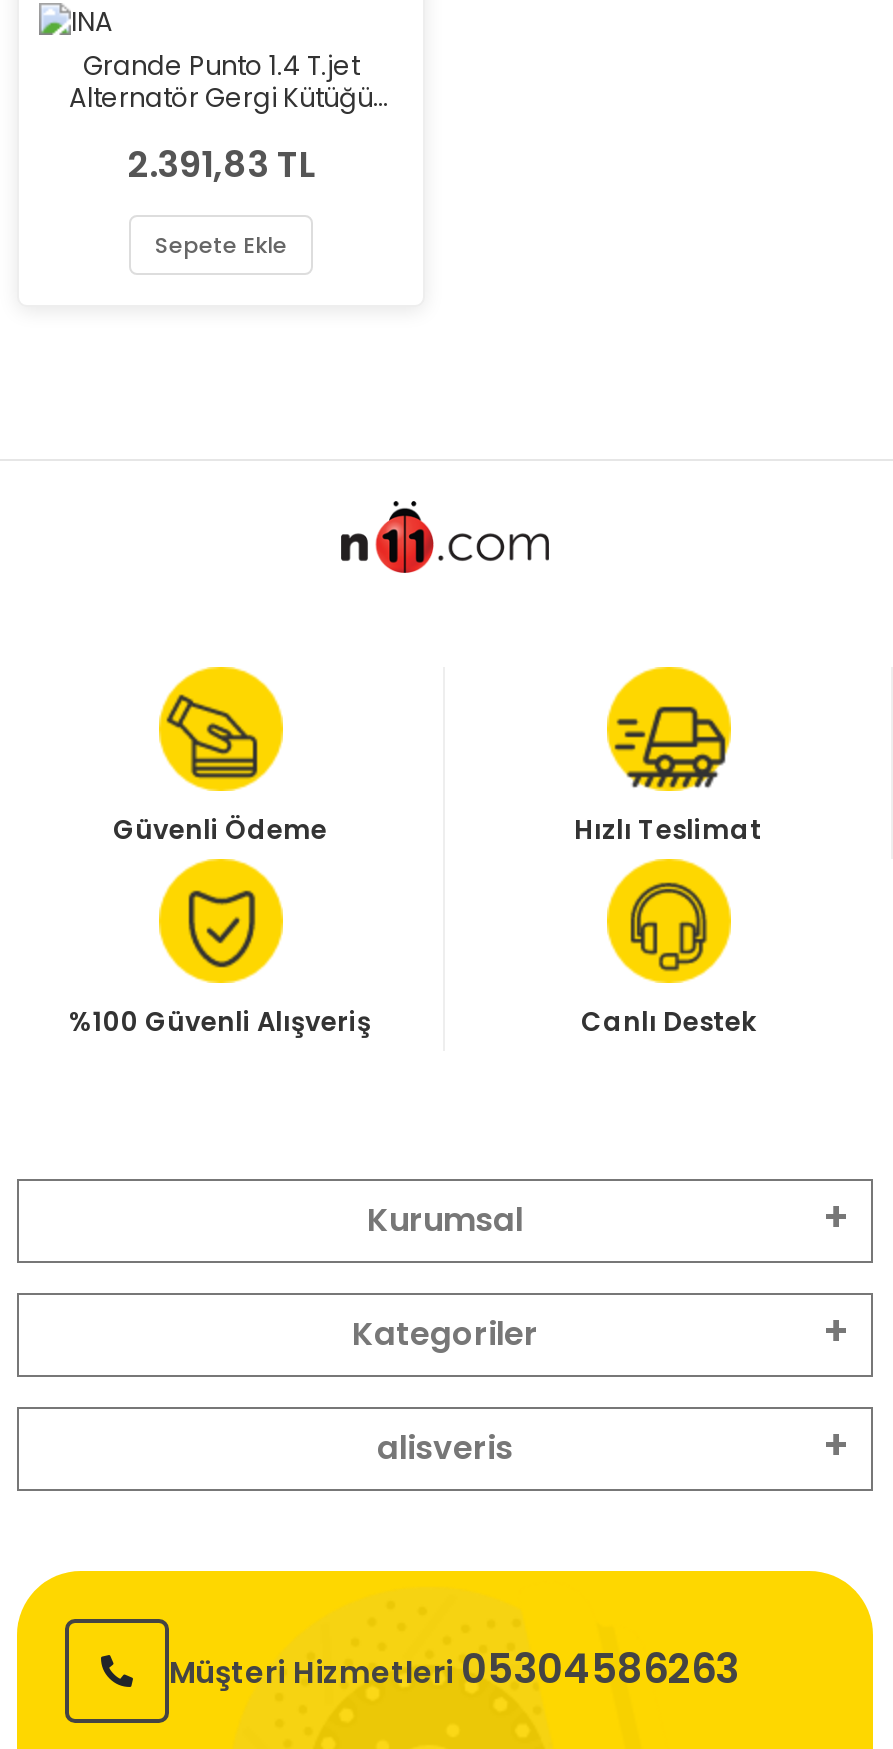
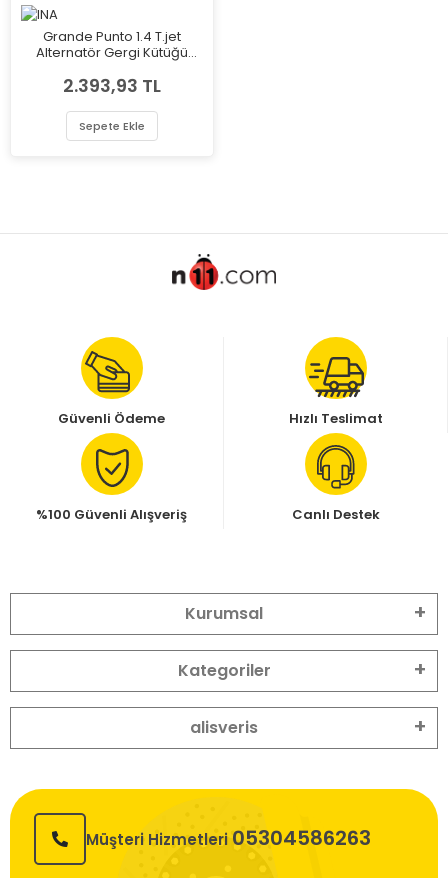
- 2.391,83 TL
+ 2.393,93 TL
